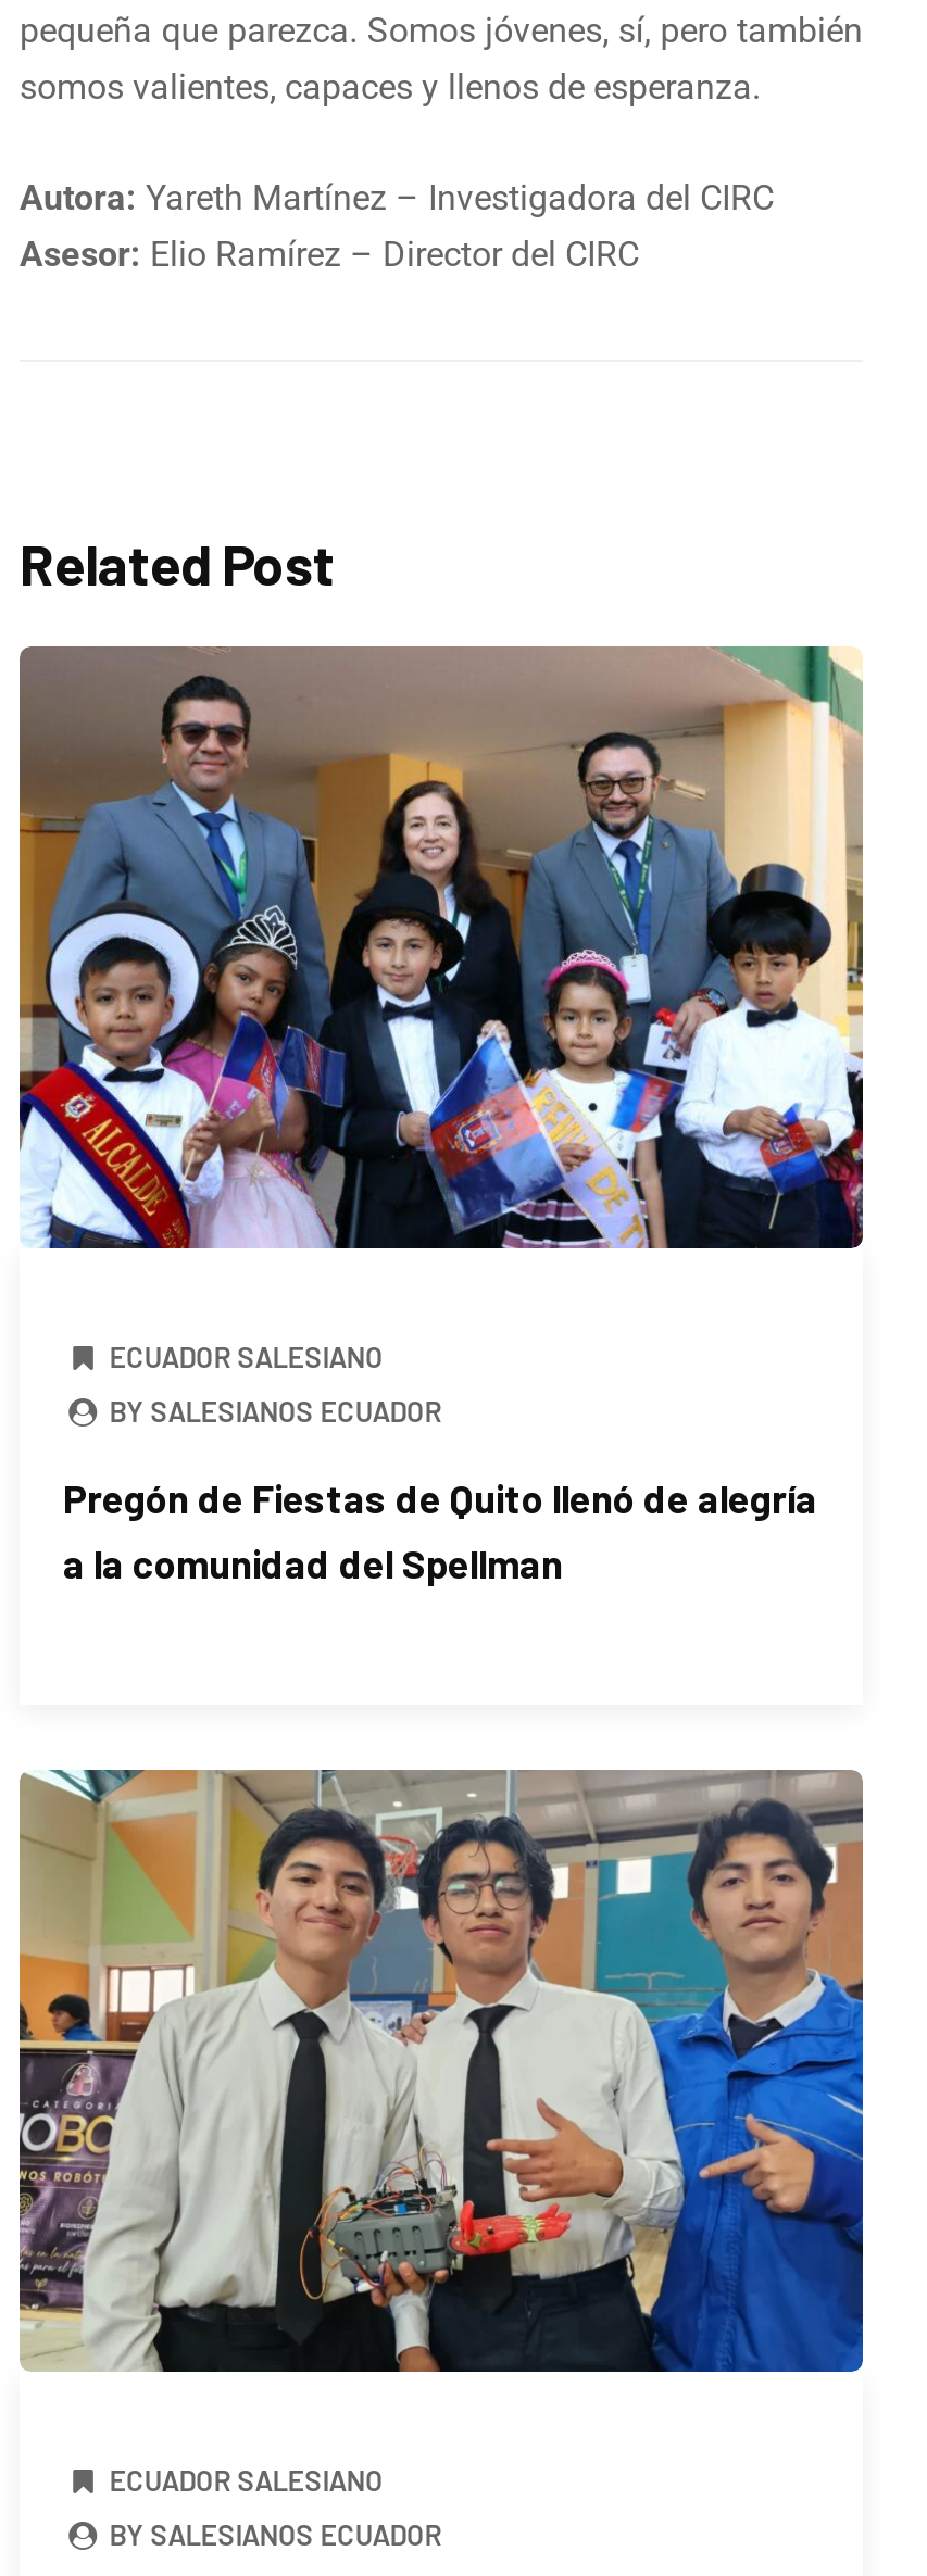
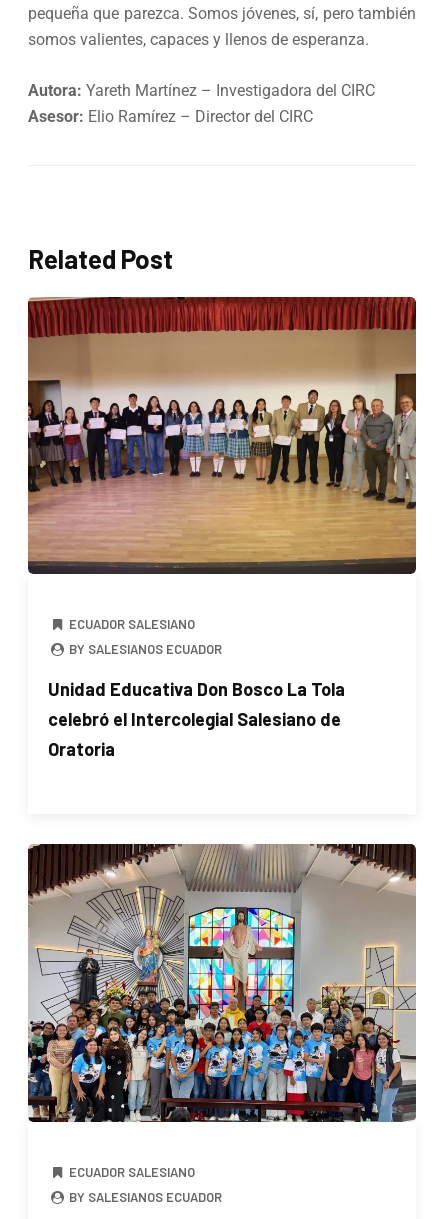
- [image]
+ [image]

- Pregón de Fiestas de Quito llenó de alegría
- a la comunidad del Spellman
+ Unidad Educativa Don Bosco La Tola
+ celebró el Intercolegial Salesiano de
+ Oratoria

- [image]
+ [image]
